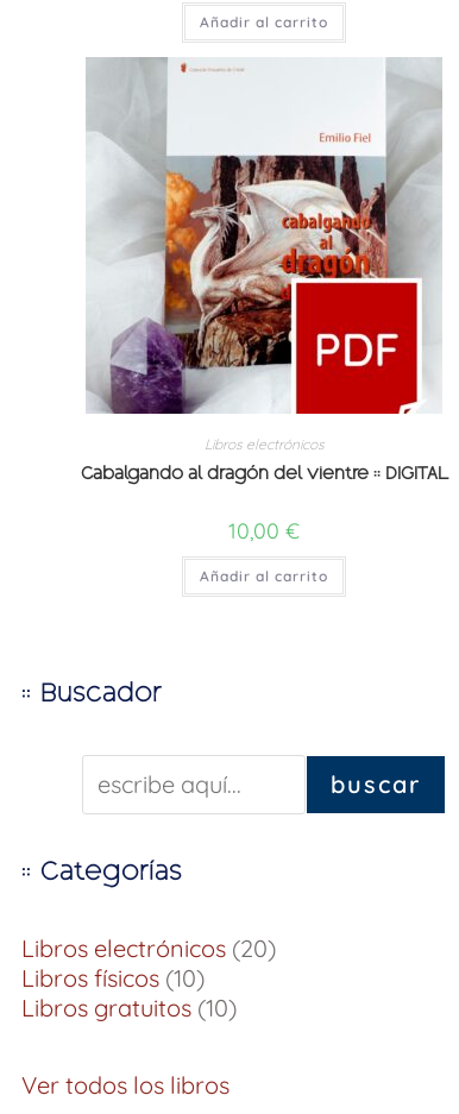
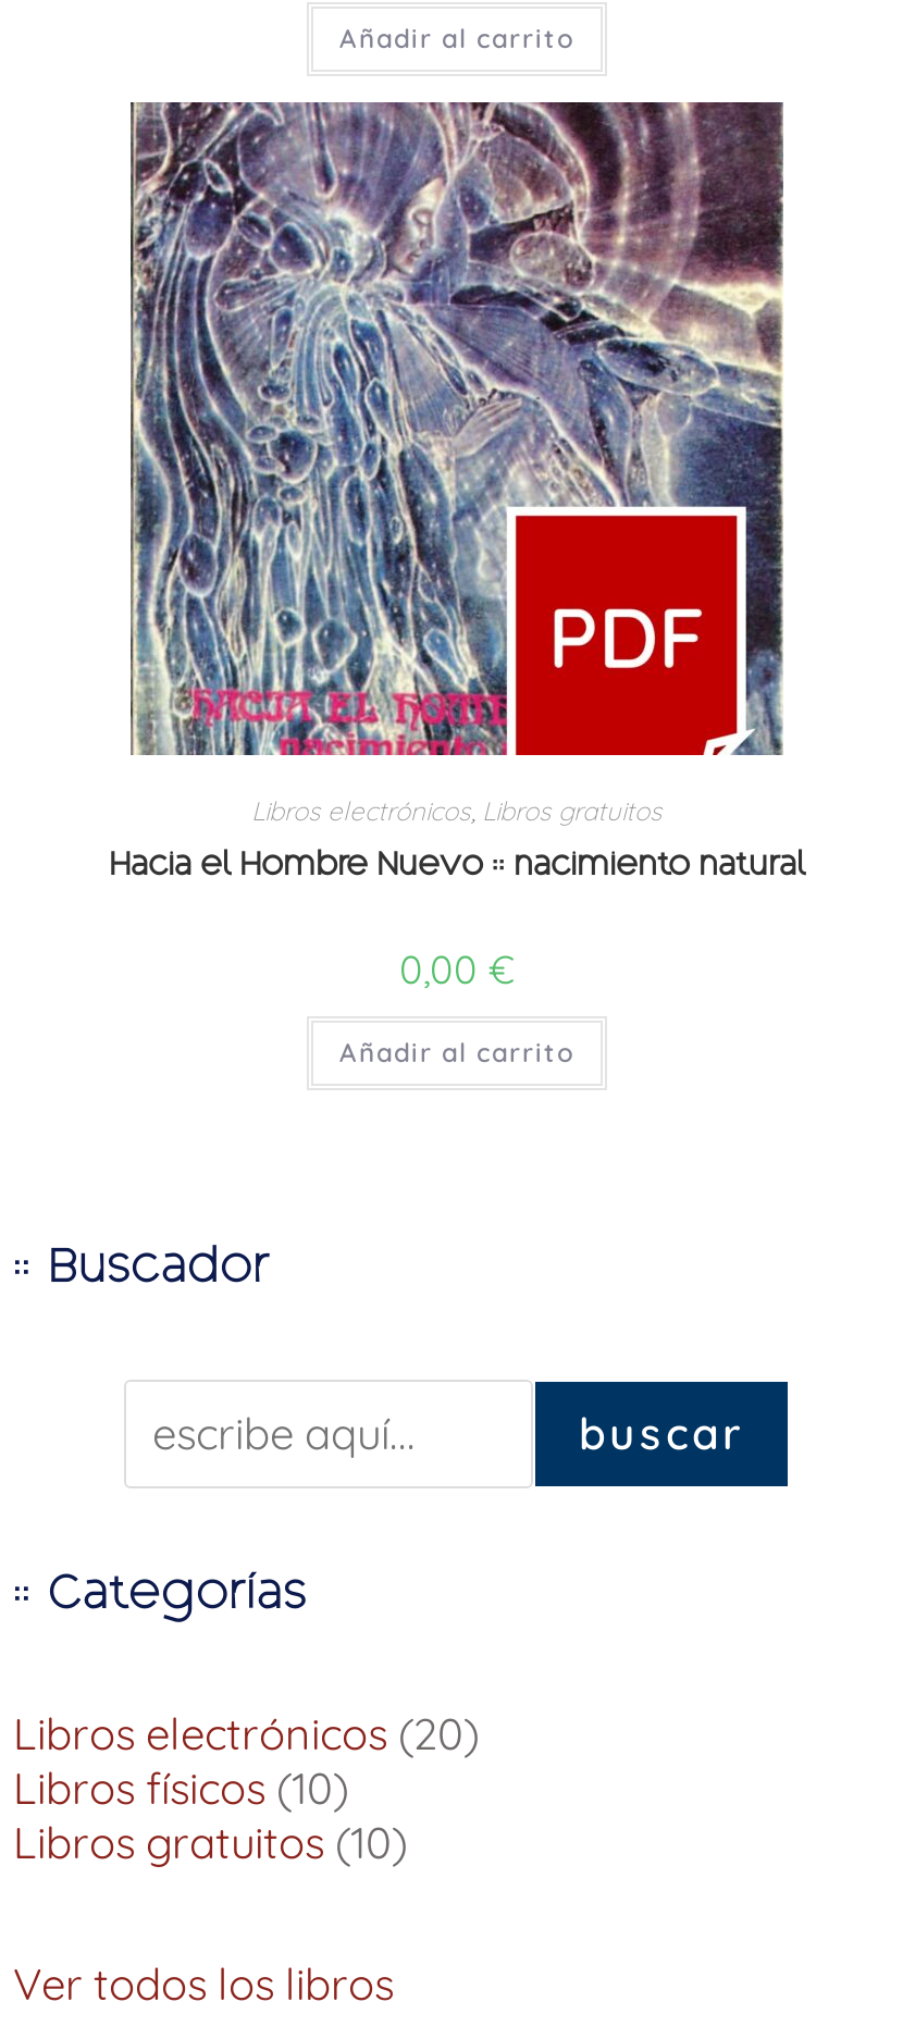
- [image]
- Libros electrónicos
+ [image]
+ Libros electrónicos, Libros gratuitos

- Cabalgando al dragón del vientre :: DIGITAL
+ Hacia el Hombre Nuevo :: nacimiento natural

- 10,00 €
+ 0,00 €
